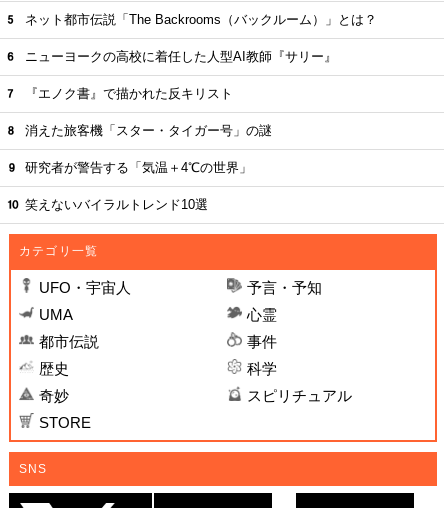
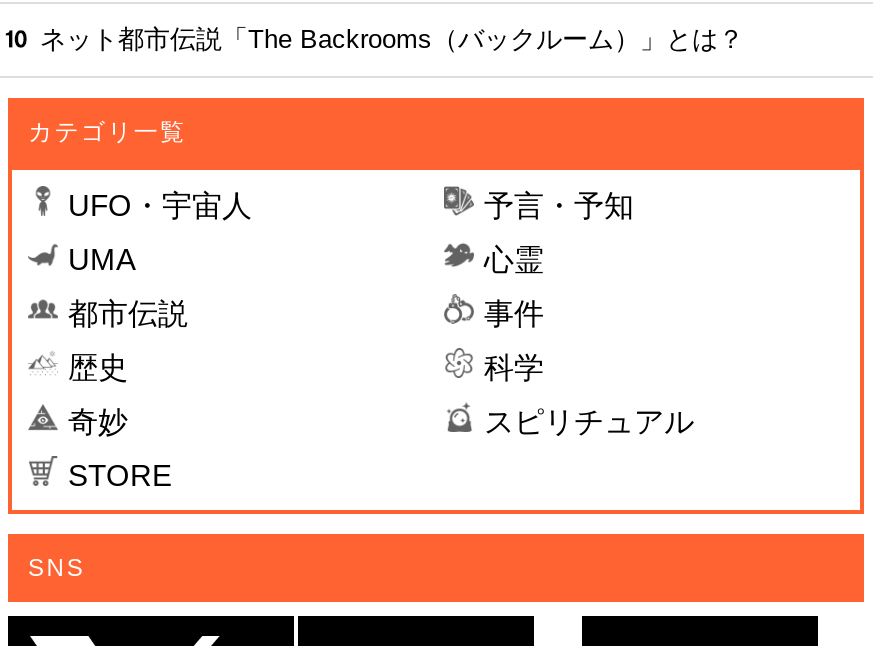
- ニューヨークの高校に着任した人型AI教師『サリー』
- 『エノク書』で描かれた反キリスト
- 消えた旅客機「スター・タイガー号」の謎
- 研究者が警告する「気温＋4℃の世界」
- 笑えないバイラルトレンド10選
